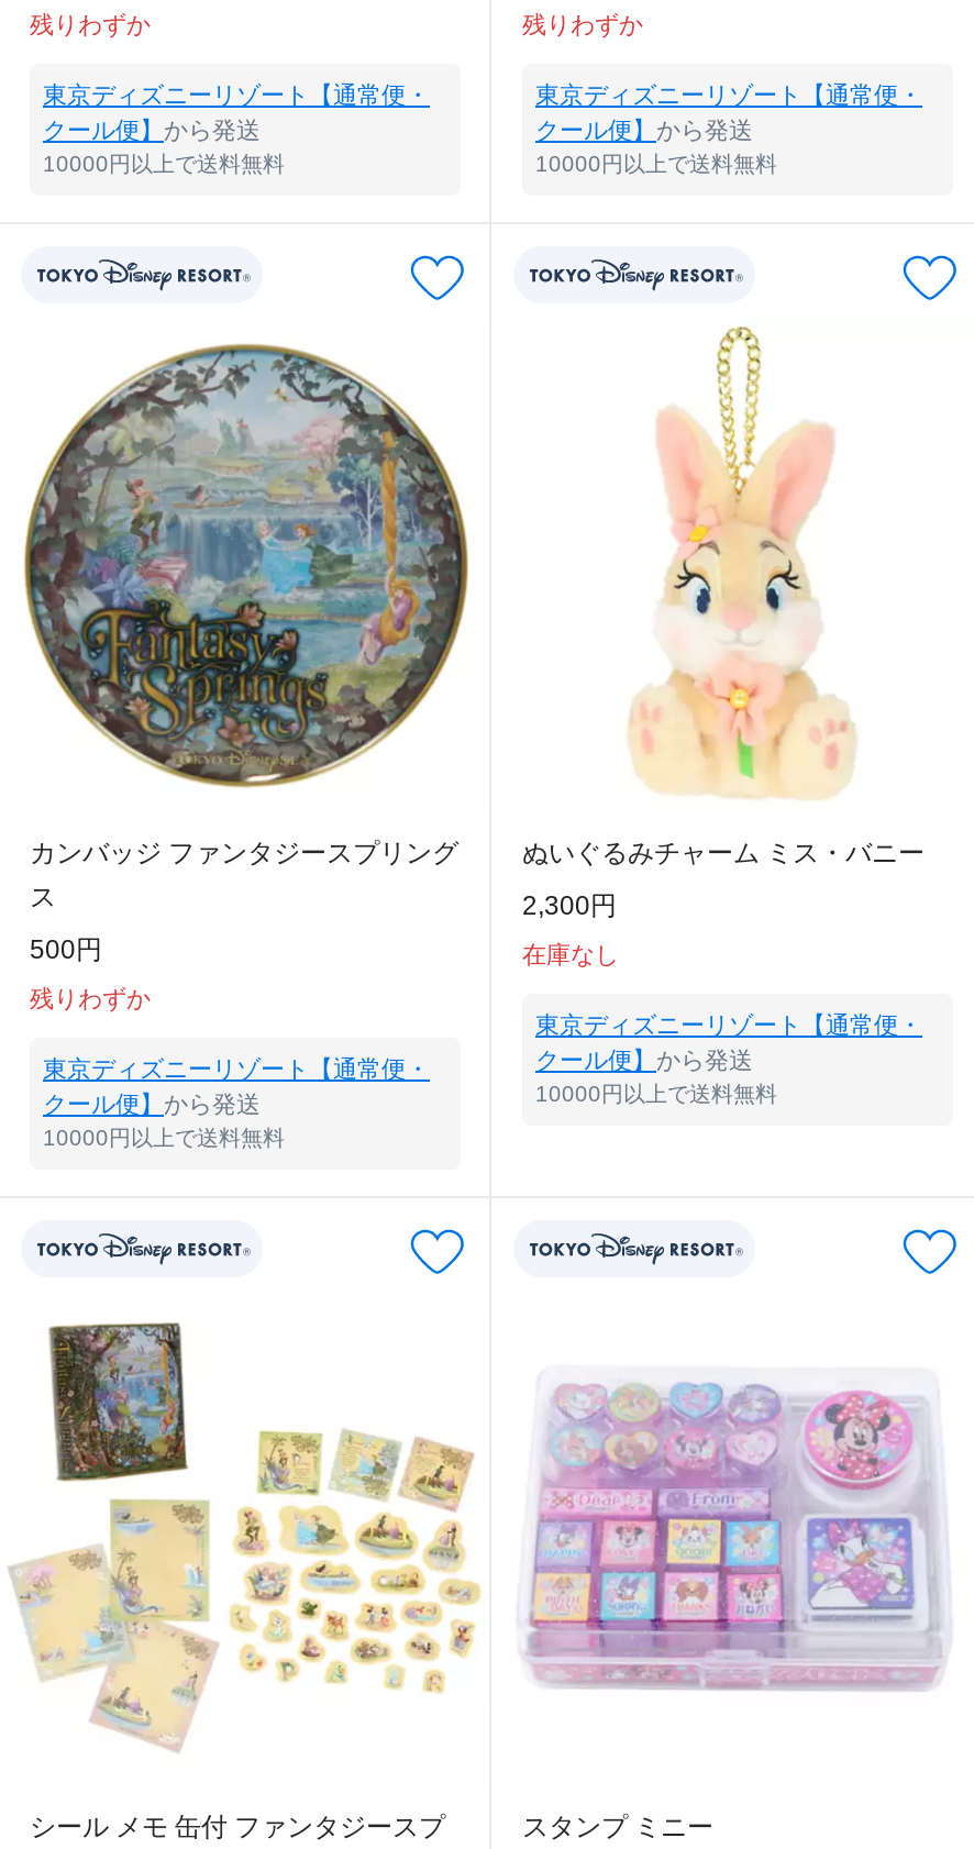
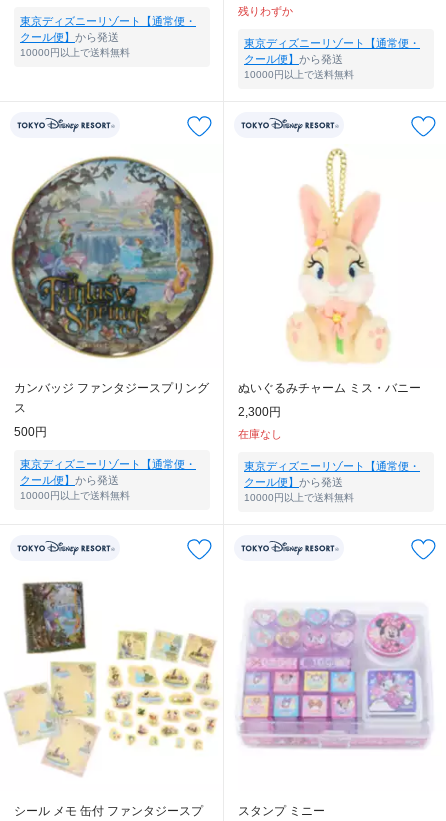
- 残りわずか

- 残りわずか
